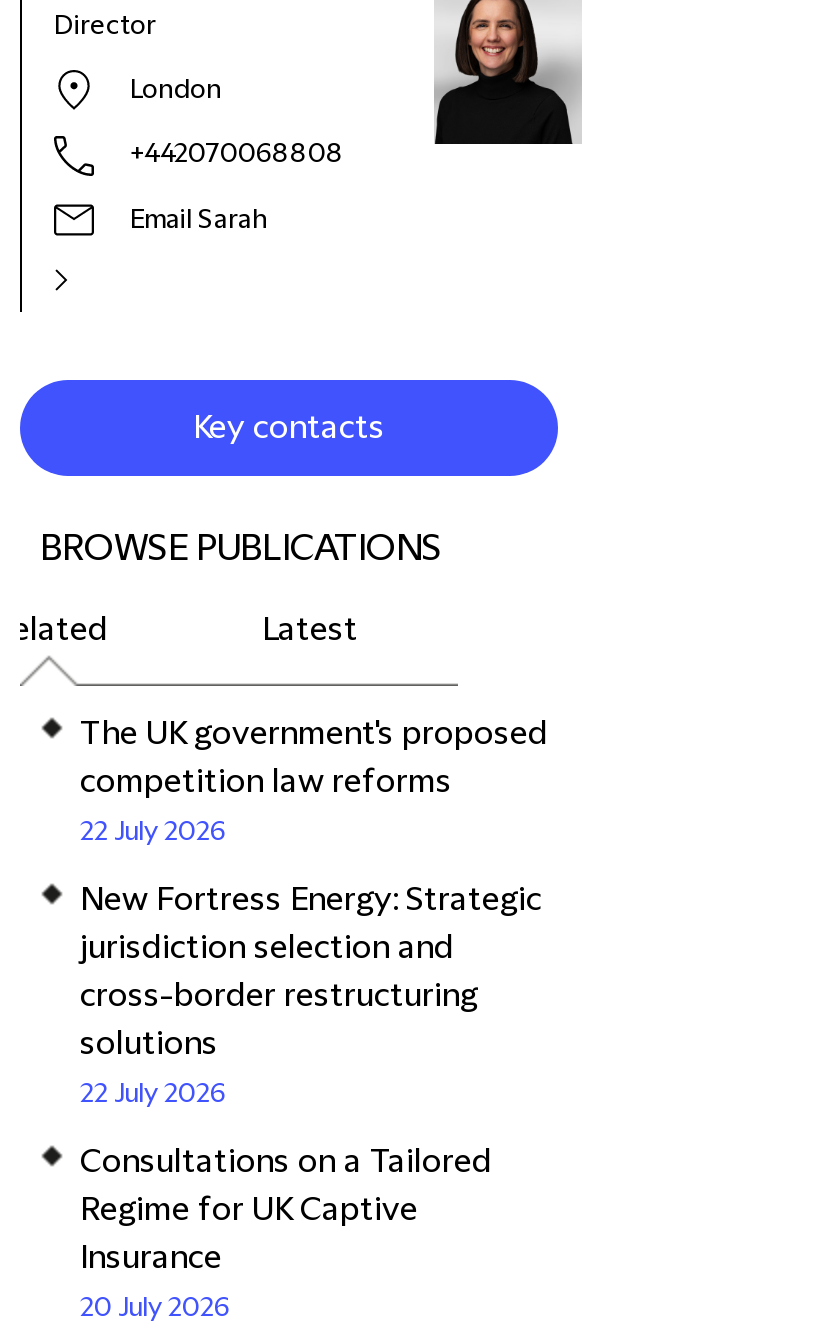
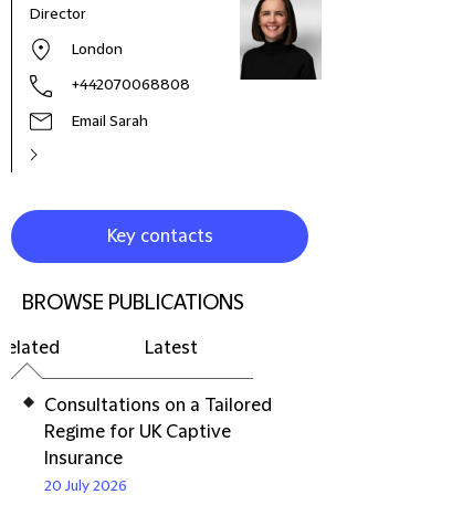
- The UK government's proposed
- competition law reforms
- 22 July 2026
- New Fortress Energy: Strategic
- jurisdiction selection and
- cross-border restructuring
- solutions
- 22 July 2026
